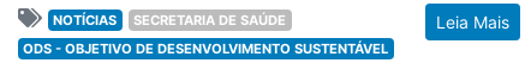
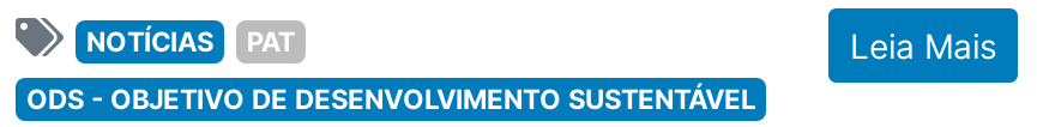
- SECRETARIA DE SAÚDE
+ PAT
